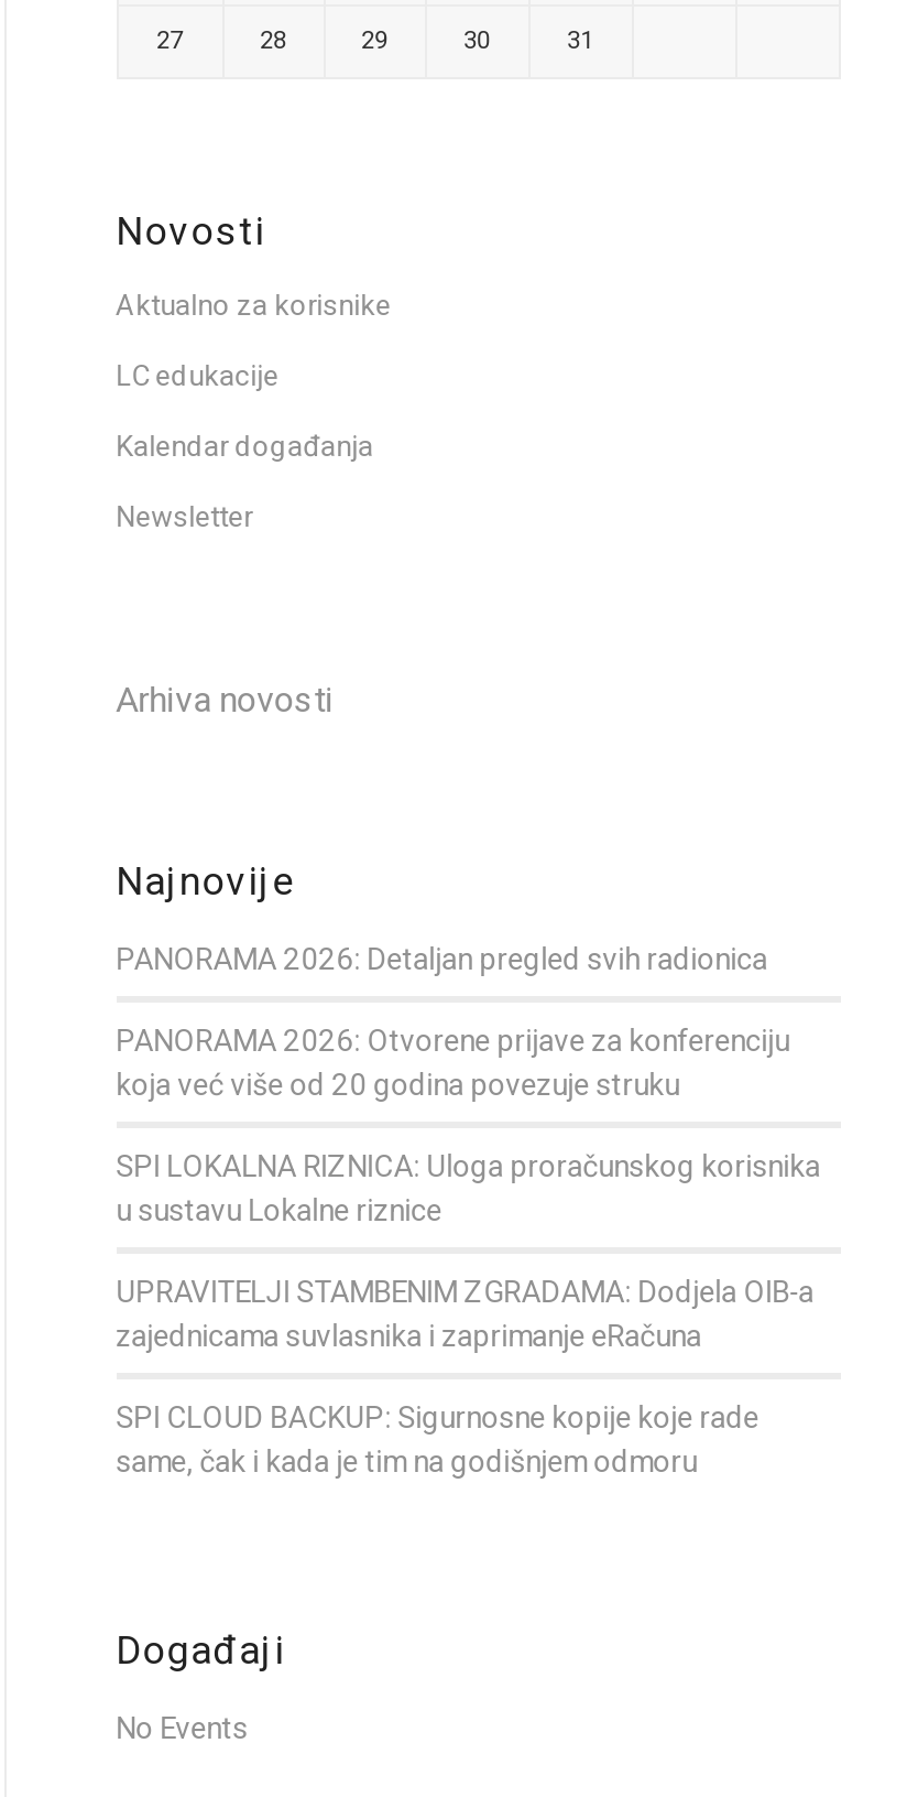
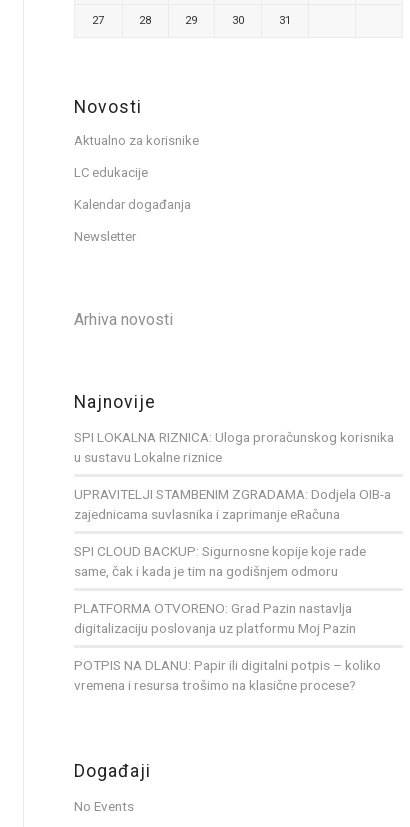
- PANORAMA 2026: Detaljan pregled svih radionica
- PANORAMA 2026: Otvorene prijave za konferenciju
- koja već više od 20 godina povezuje struku

moved up: SPI LOKALNA RIZNICA: Uloga proračunskog korisnika | u sustavu Lokalne riznice | UPRAVITELJI STAMBENIM ZGRADAMA: Dodjela OIB-a | zajednicama suvlasnika i zaprimanje eRačuna | SPI CLOUD BACKUP: Sigurnosne kopije koje rade | same, čak i kada je tim na godišnjem odmoru

+ PLATFORMA OTVORENO: Grad Pazin nastavlja
+ digitalizaciju poslovanja uz platformu Moj Pazin
+ POTPIS NA DLANU: Papir ili digitalni potpis – koliko
+ vremena i resursa trošimo na klasične procese?
